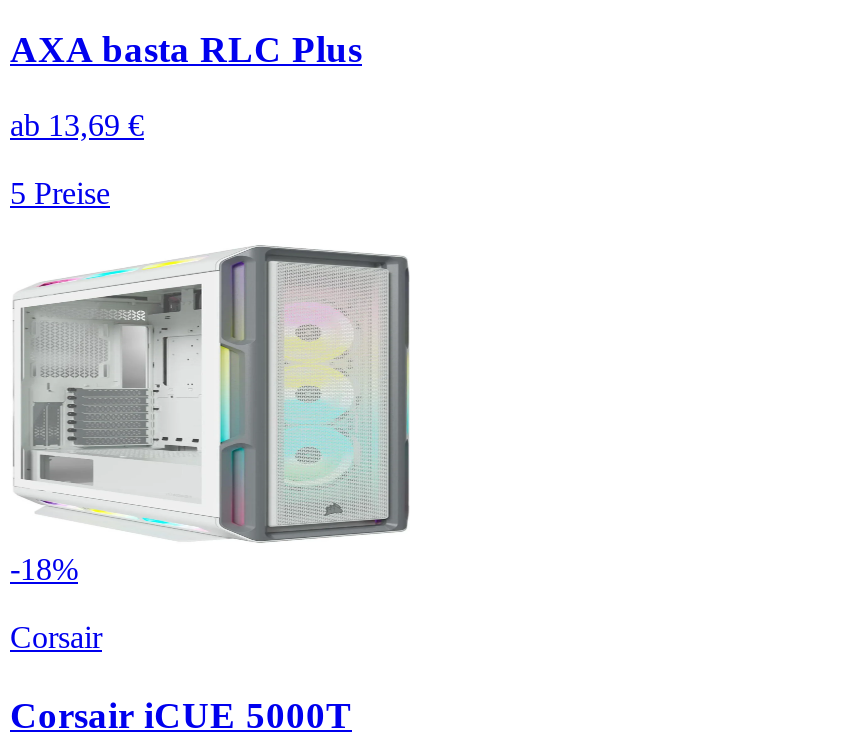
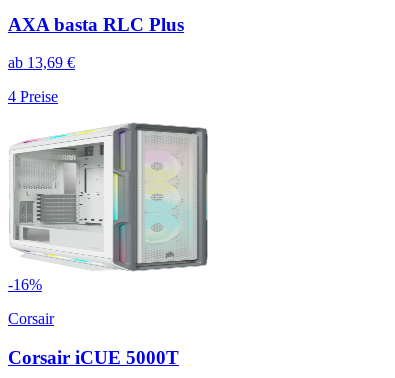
- 5 Preise
+ 4 Preise

- -18%
+ -16%
